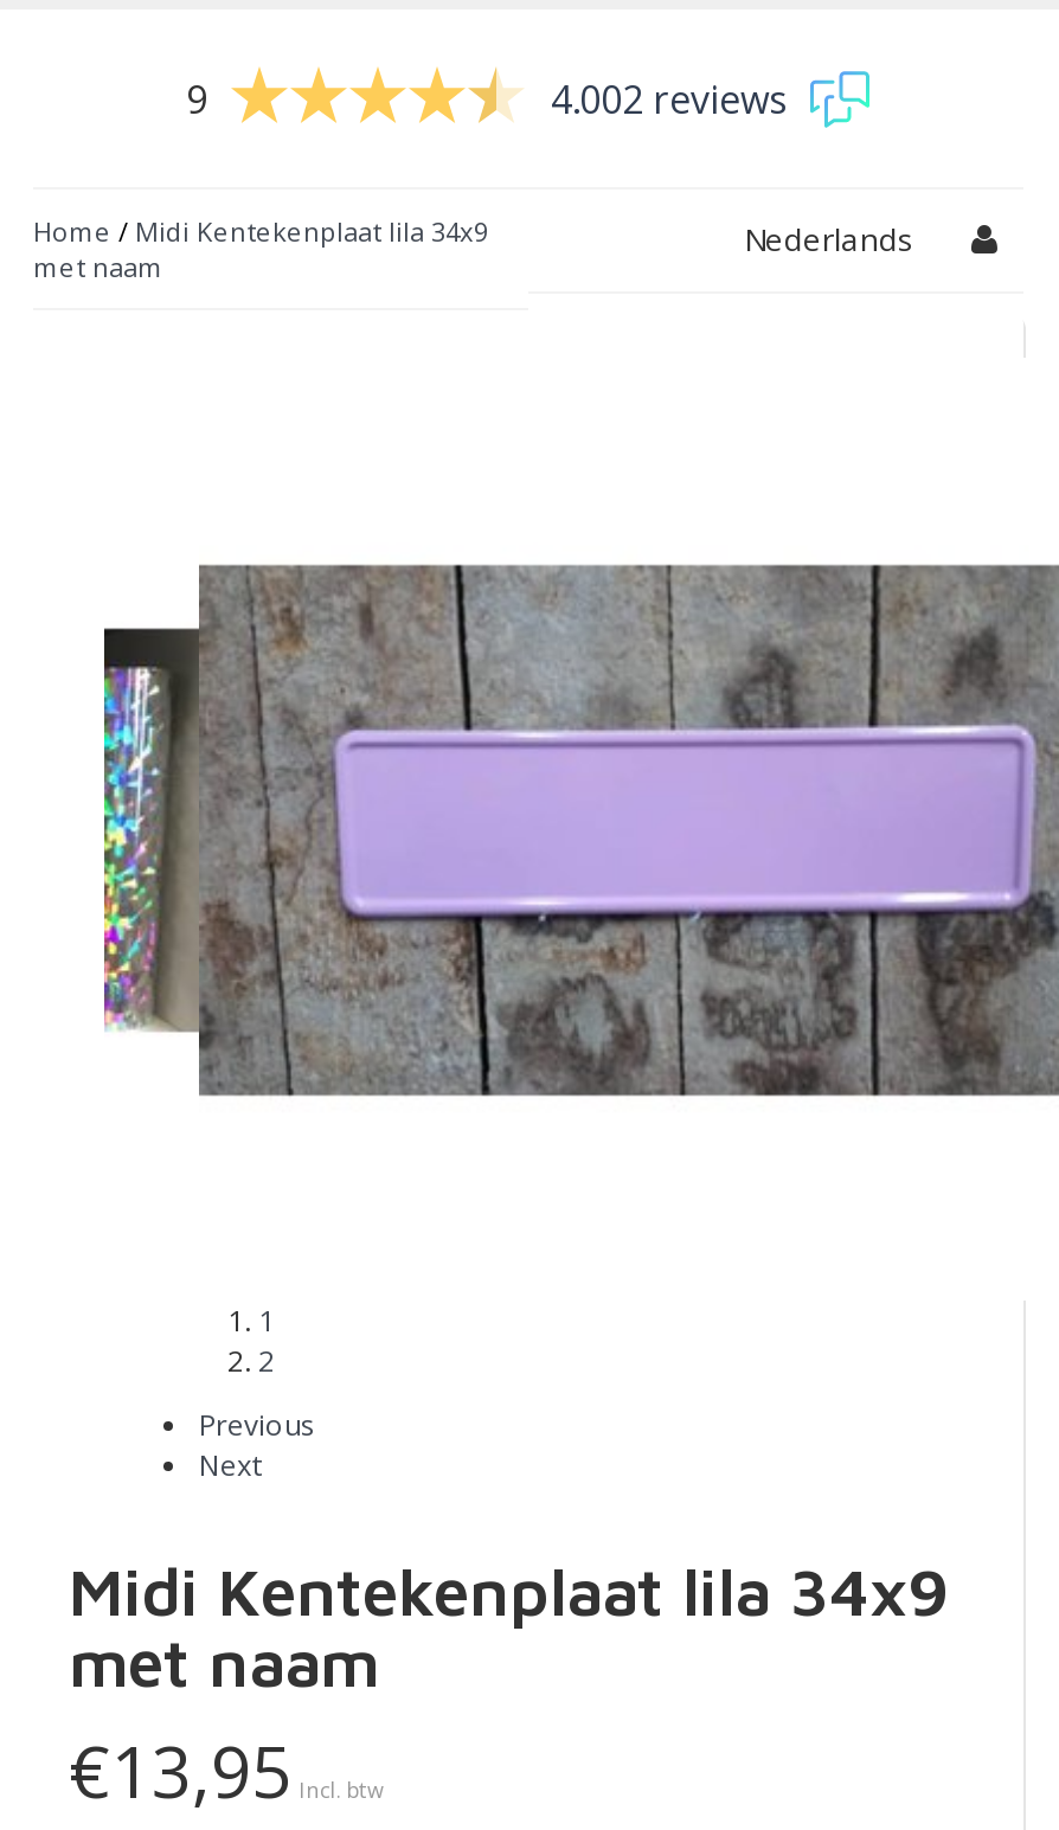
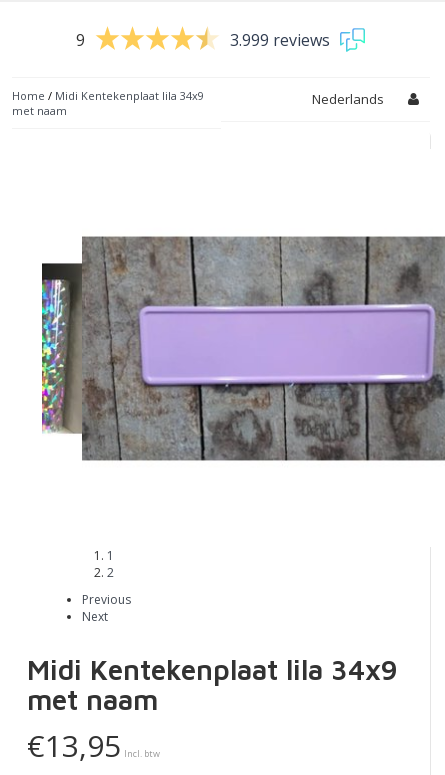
- 4.002 reviews
+ 3.999 reviews
